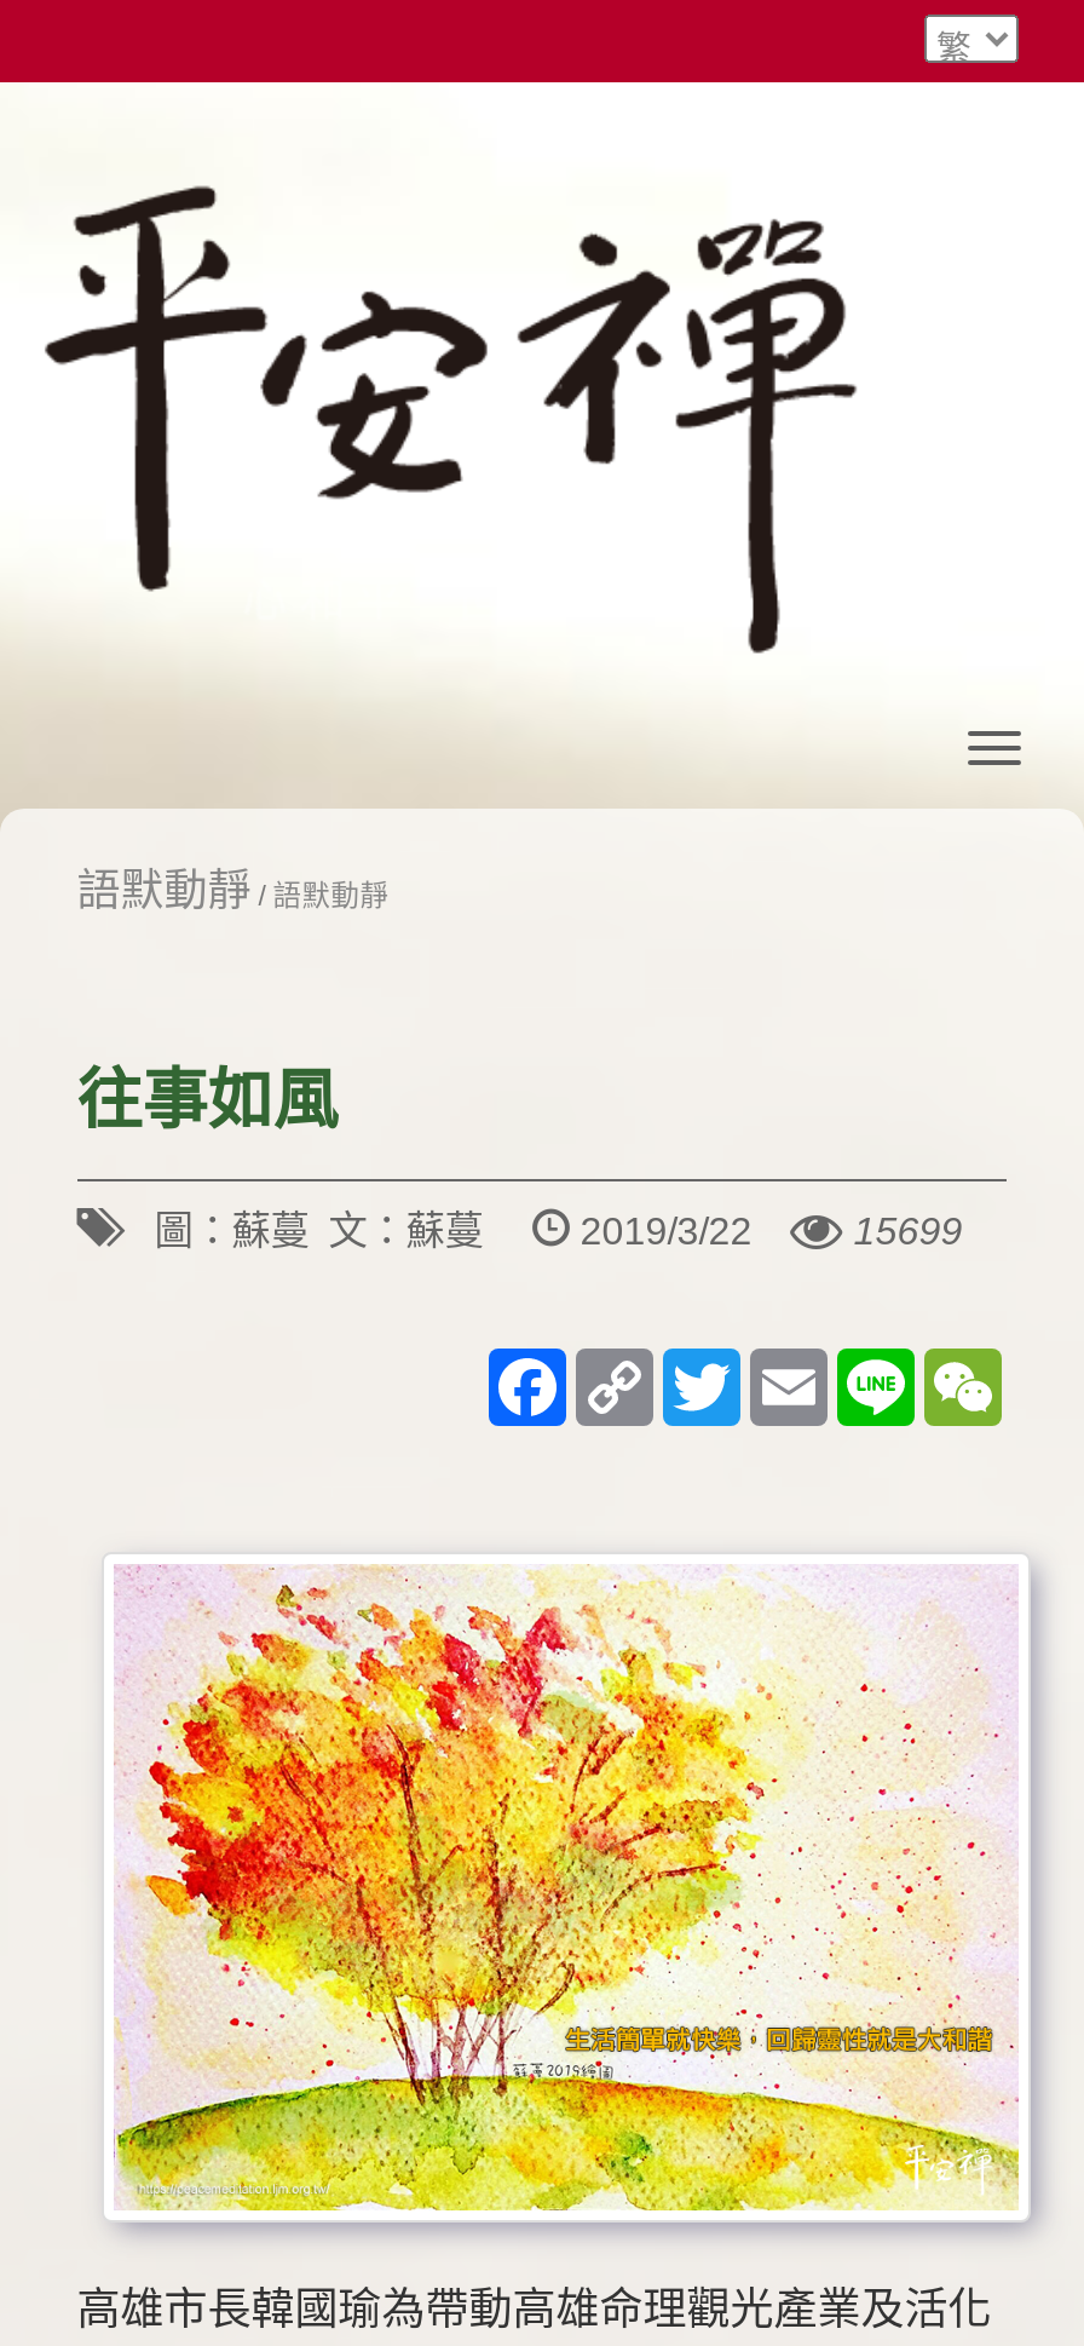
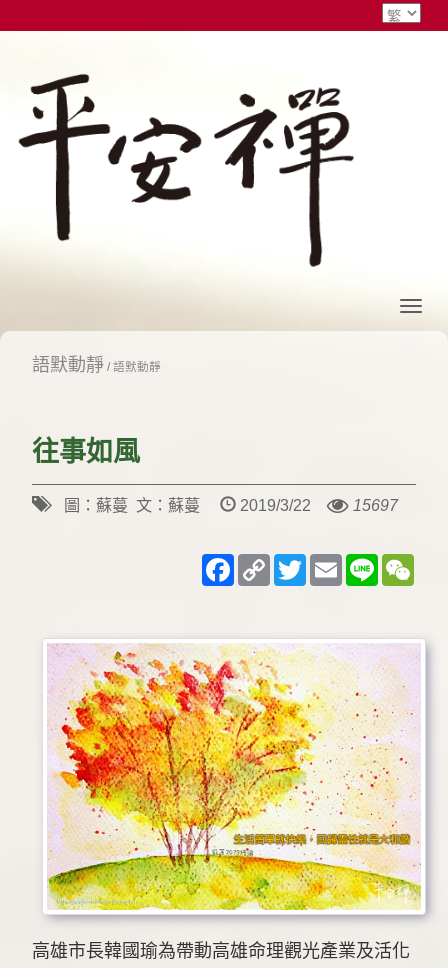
- 15699
+ 15697
